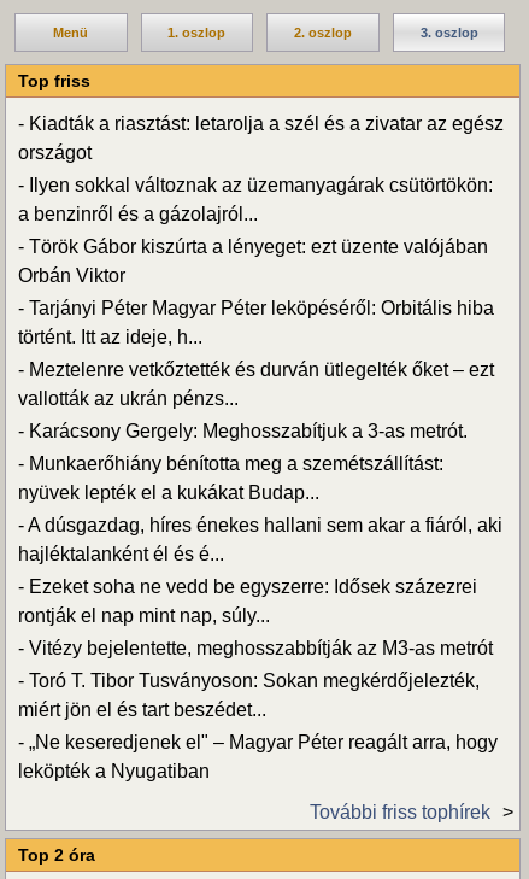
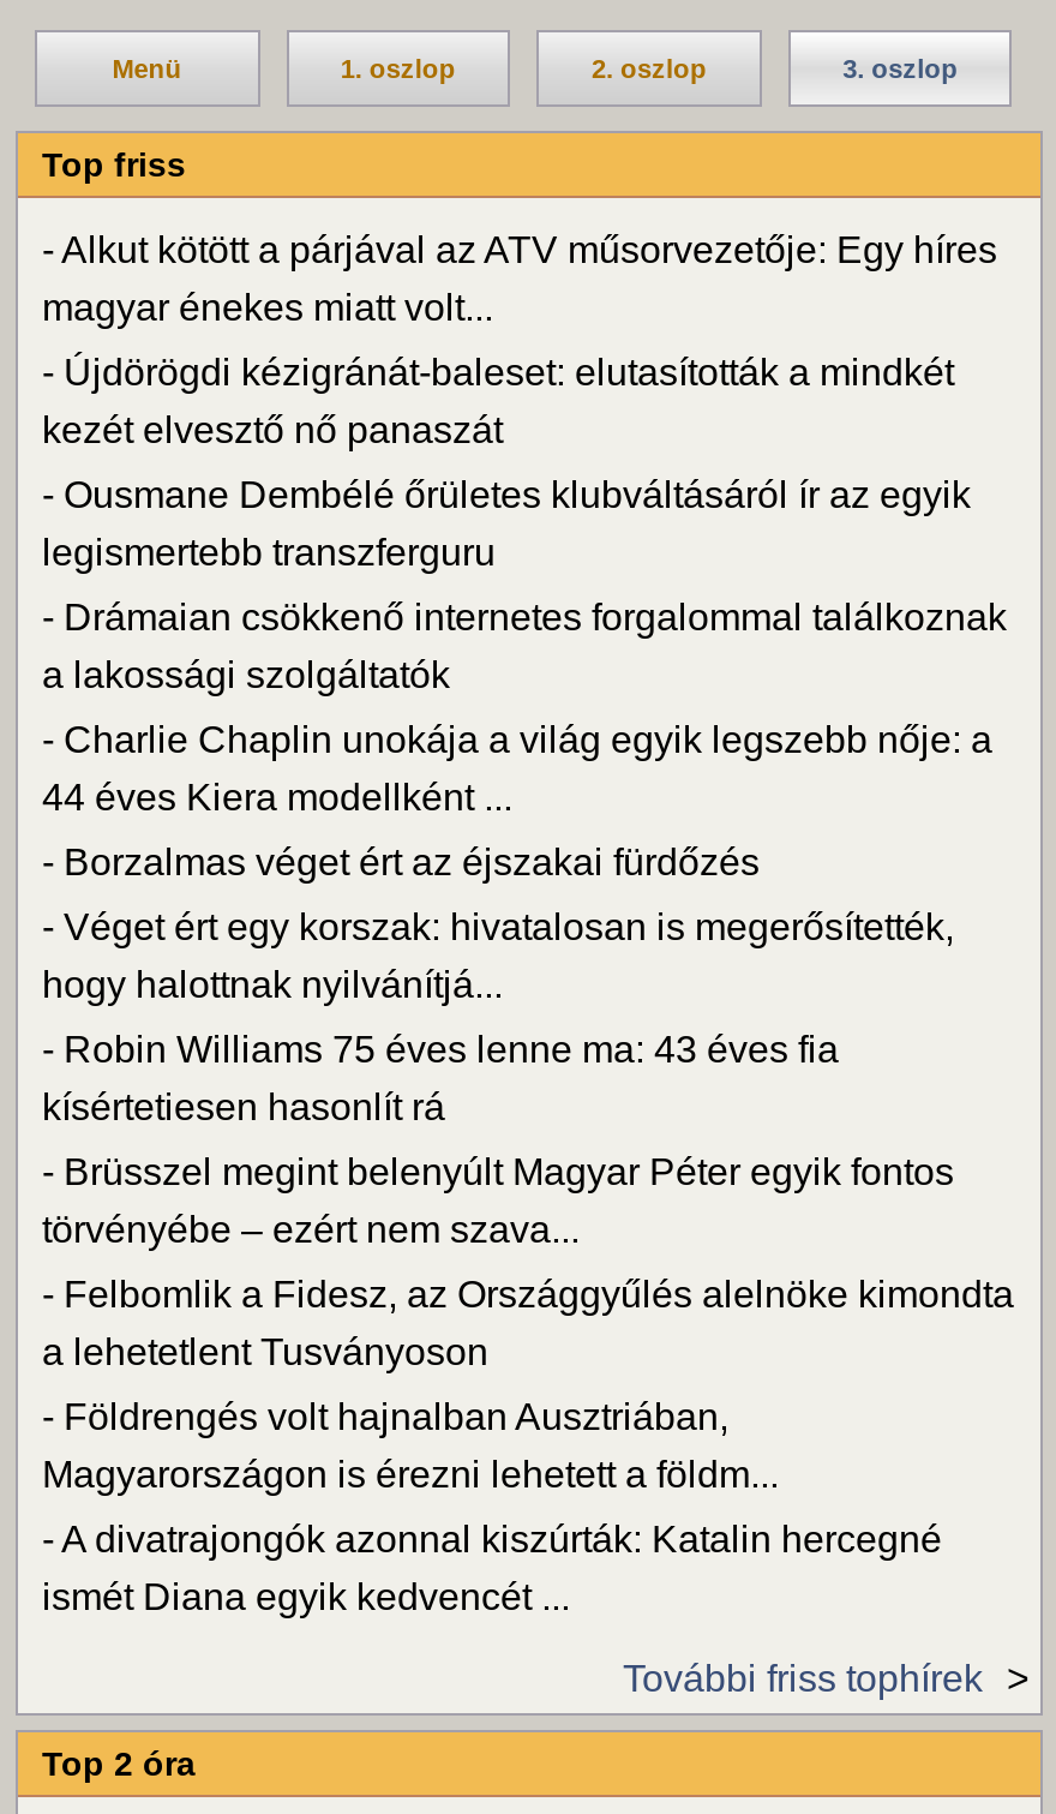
- - Kiadták a riasztást: letarolja a szél és a zivatar az egész
- országot
+ - Alkut kötött a párjával az ATV műsorvezetője: Egy híres
+ magyar énekes miatt volt...

- - Ilyen sokkal változnak az üzemanyagárak csütörtökön:
- a benzinről és a gázolajról...
+ - Újdörögdi kézigránát-baleset: elutasították a mindkét
+ kezét elvesztő nő panaszát

- - Török Gábor kiszúrta a lényeget: ezt üzente valójában
- Orbán Viktor
+ - Ousmane Dembélé őrületes klubváltásáról ír az egyik
+ legismertebb transzferguru

- - Tarjányi Péter Magyar Péter leköpéséről: Orbitális hiba
- történt. Itt az ideje, h...
+ - Drámaian csökkenő internetes forgalommal találkoznak
+ a lakossági szolgáltatók

- - Meztelenre vetkőztették és durván ütlegelték őket – ezt
- vallották az ukrán pénzs...
+ - Charlie Chaplin unokája a világ egyik legszebb nője: a
+ 44 éves Kiera modellként ...

- - Karácsony Gergely: Meghosszabítjuk a 3-as metrót.
+ - Borzalmas véget ért az éjszakai fürdőzés

- - Munkaerőhiány bénította meg a szemétszállítást:
- nyüvek lepték el a kukákat Budap...
+ - Véget ért egy korszak: hivatalosan is megerősítették,
+ hogy halottnak nyilvánítjá...

- - A dúsgazdag, híres énekes hallani sem akar a fiáról, aki
- hajléktalanként él és é...
+ - Robin Williams 75 éves lenne ma: 43 éves fia
+ kísértetiesen hasonlít rá

- - Ezeket soha ne vedd be egyszerre: Idősek százezrei
- rontják el nap mint nap, súly...
+ - Brüsszel megint belenyúlt Magyar Péter egyik fontos
+ törvényébe – ezért nem szava...

- - Vitézy bejelentette, meghosszabbítják az M3-as metrót
+ - Felbomlik a Fidesz, az Országgyűlés alelnöke kimondta
+ a lehetetlent Tusványoson

- - Toró T. Tibor Tusványoson: Sokan megkérdőjelezték,
- miért jön el és tart beszédet...
+ - Földrengés volt hajnalban Ausztriában,
+ Magyarországon is érezni lehetett a földm...

- - „Ne keseredjenek el" – Magyar Péter reagált arra, hogy
- leköpték a Nyugatiban
+ - A divatrajongók azonnal kiszúrták: Katalin hercegné
+ ismét Diana egyik kedvencét ...
